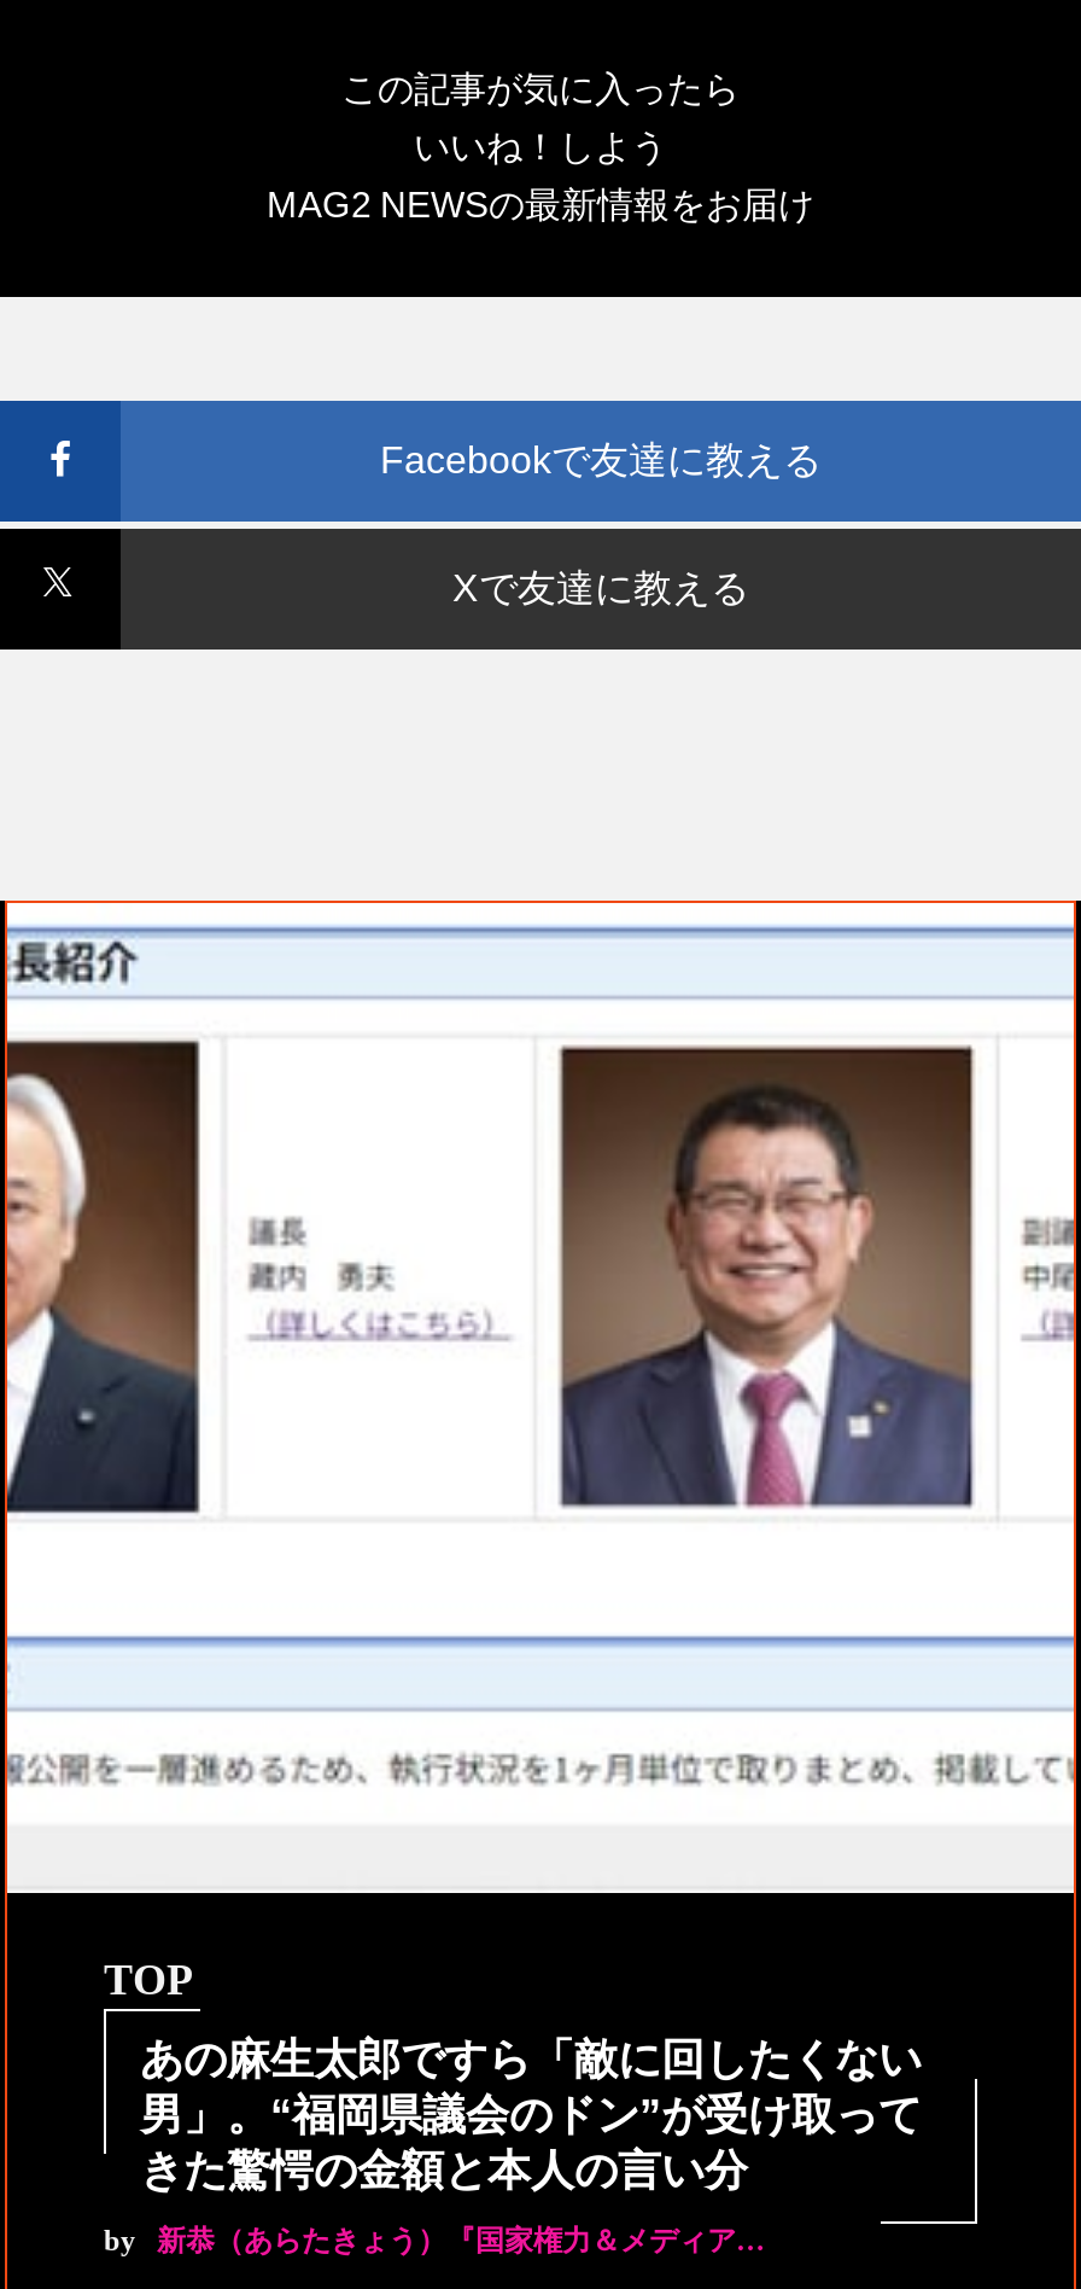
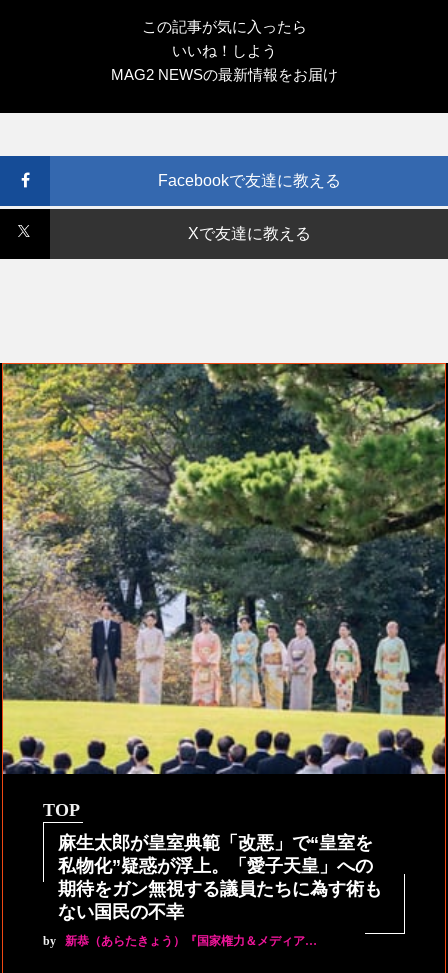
- [image]
+ [image]

- あの麻生太郎ですら「敵に回したくない
- 男」。“福岡県議会のドン”が受け取って
- きた驚愕の金額と本人の言い分
+ 麻生太郎が皇室典範「改悪」で“皇室を
+ 私物化”疑惑が浮上。「愛子天皇」への
+ 期待をガン無視する議員たちに為す術も
+ ない国民の不幸
